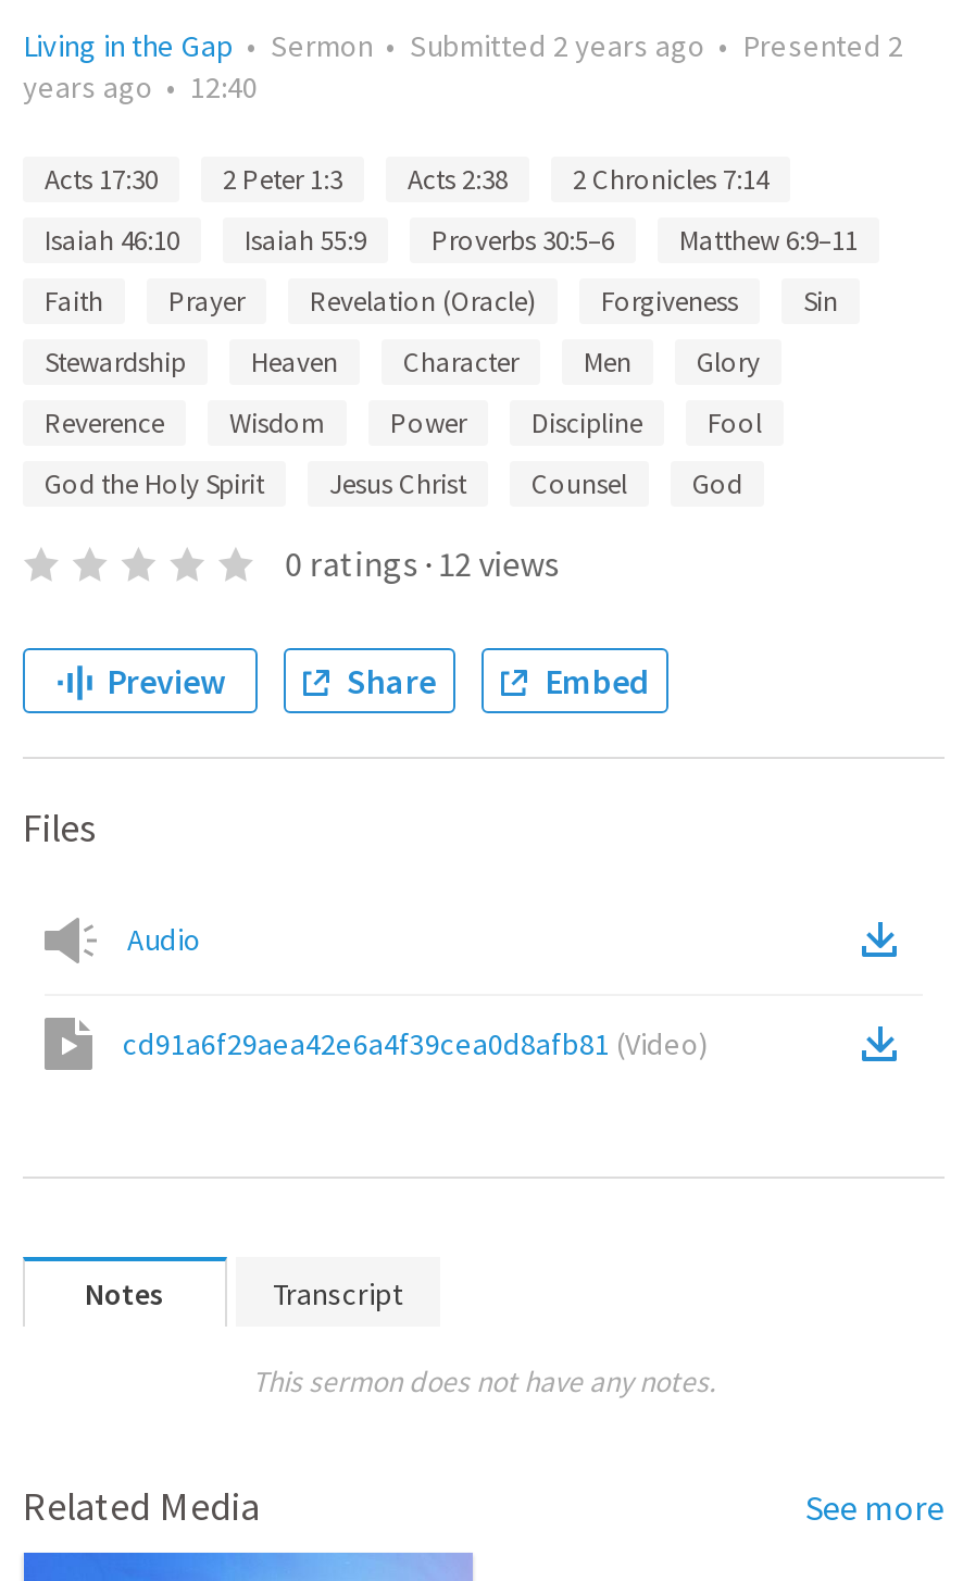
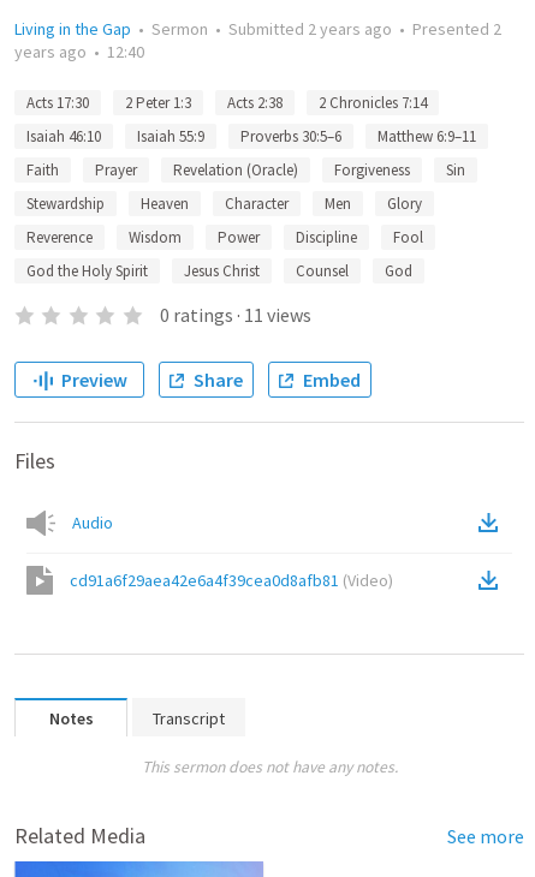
- 0 ratings · 12 views
+ 0 ratings · 11 views
